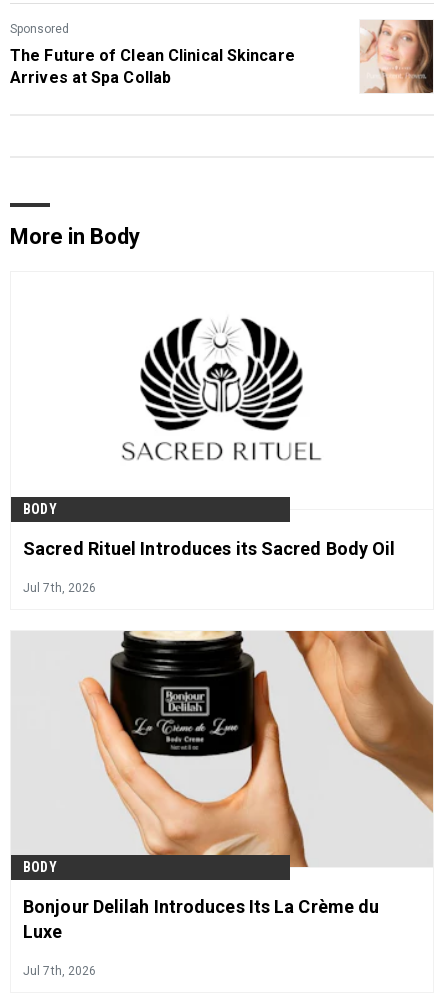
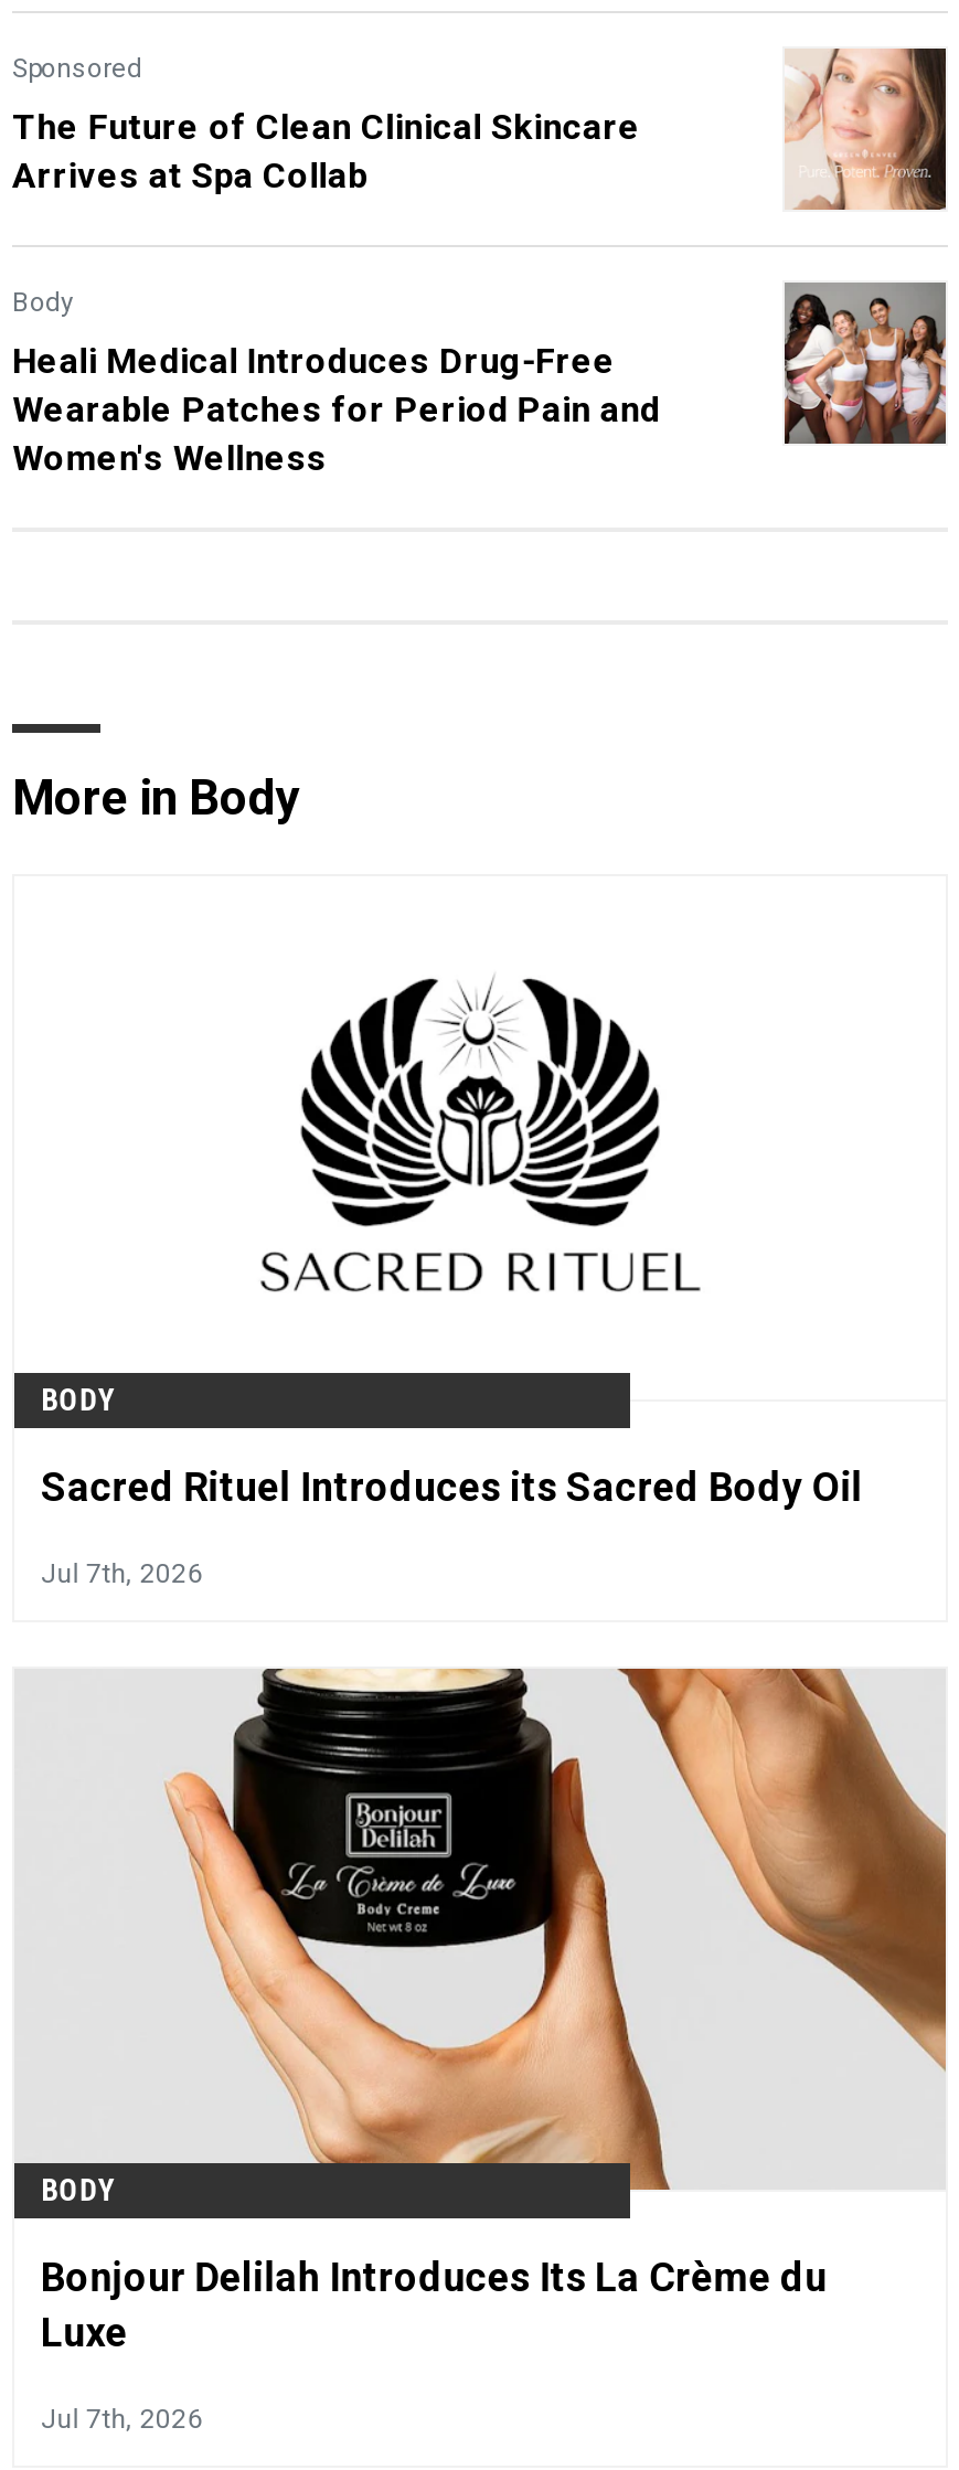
+ Body
+ Heali Medical Introduces Drug-Free
+ Wearable Patches for Period Pain and
+ Women's Wellness

+ [image]
